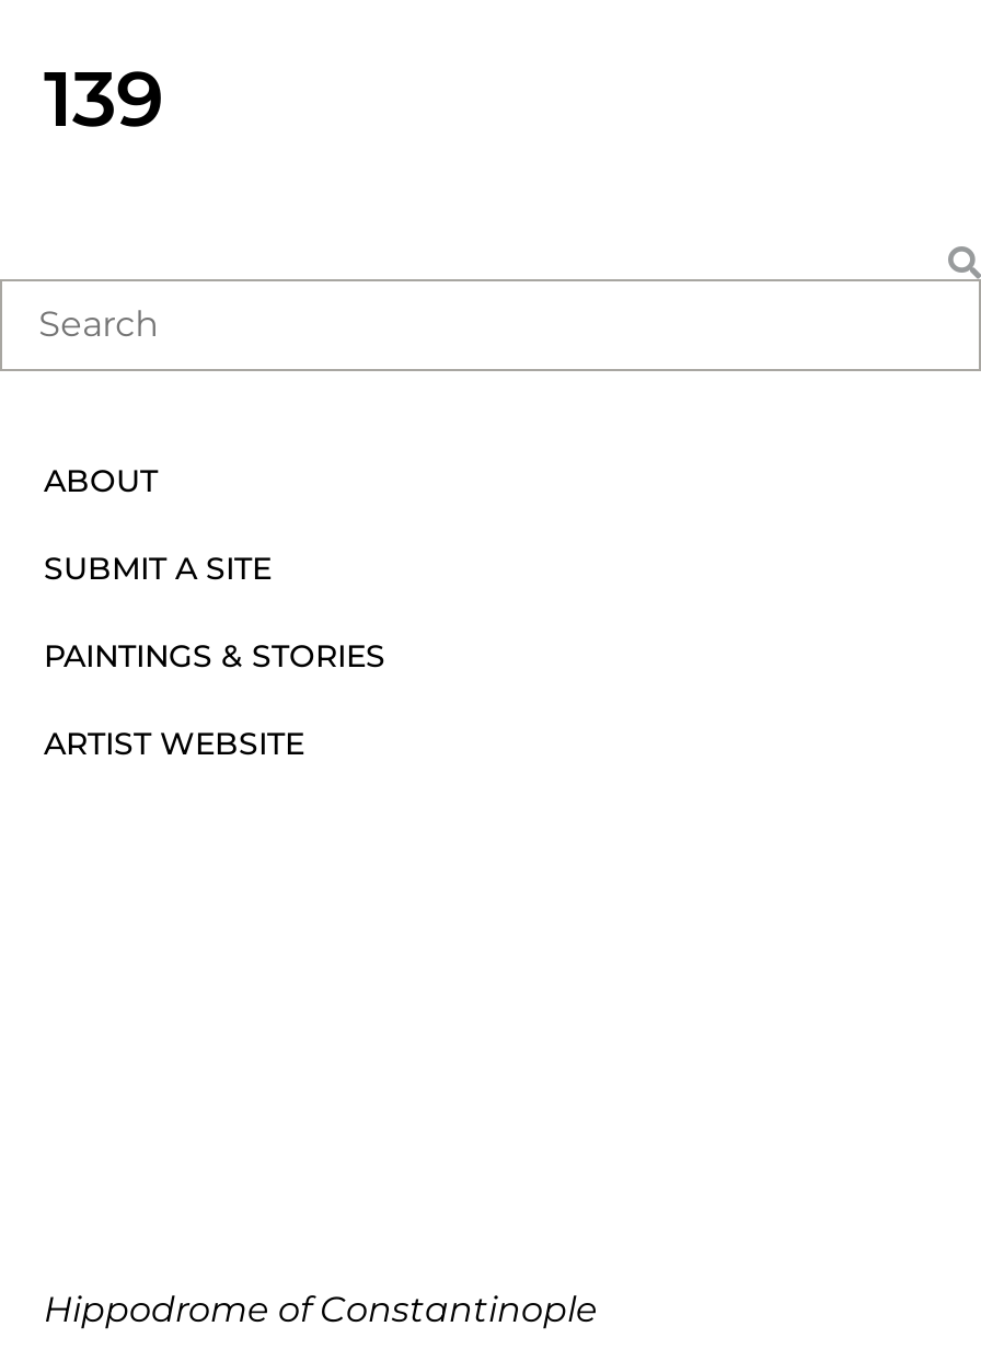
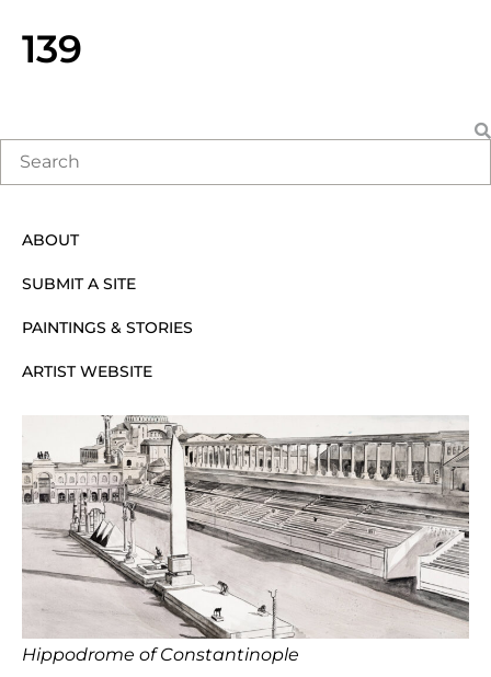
+ [image]
